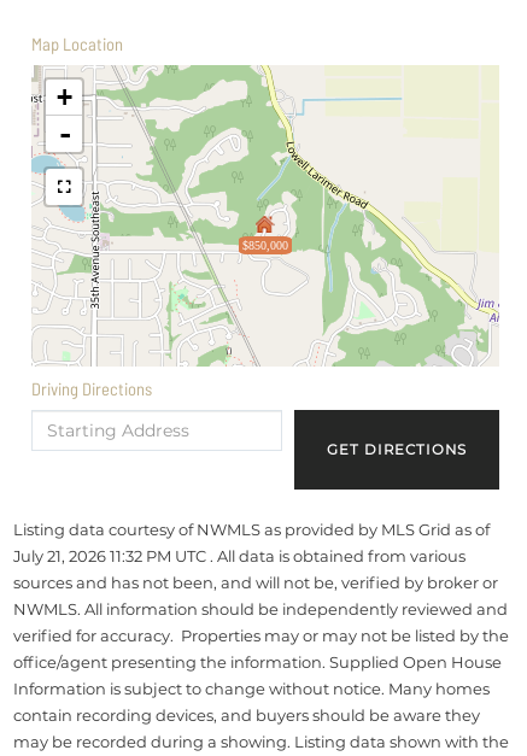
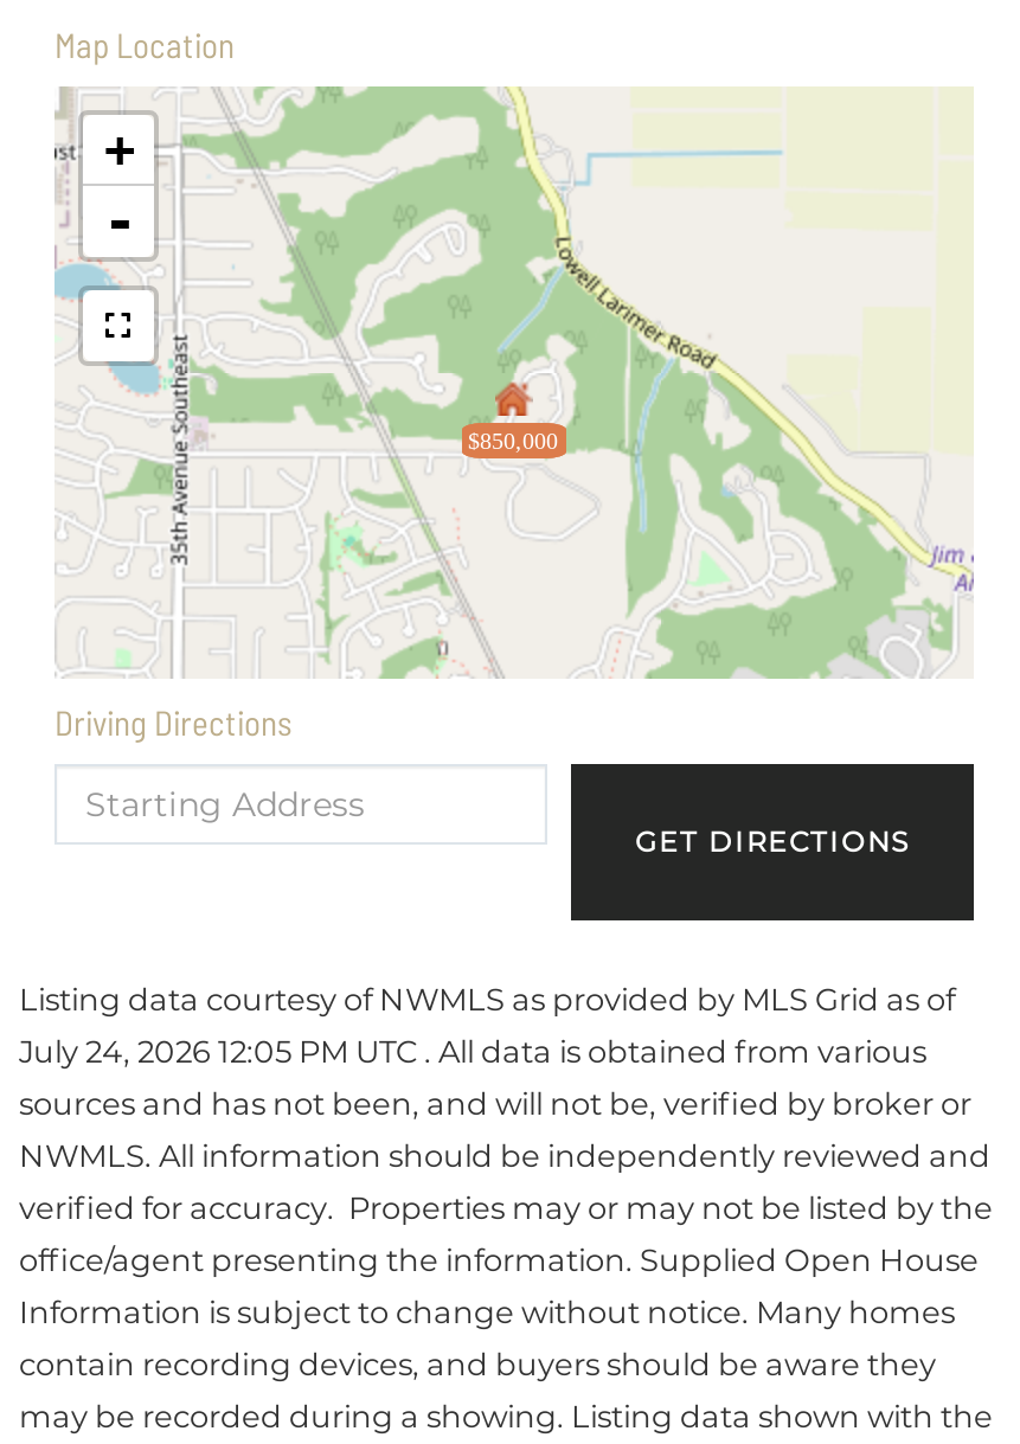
- July 21, 2026 11:32 PM UTC . All data is obtained from various
+ July 24, 2026 12:05 PM UTC . All data is obtained from various
